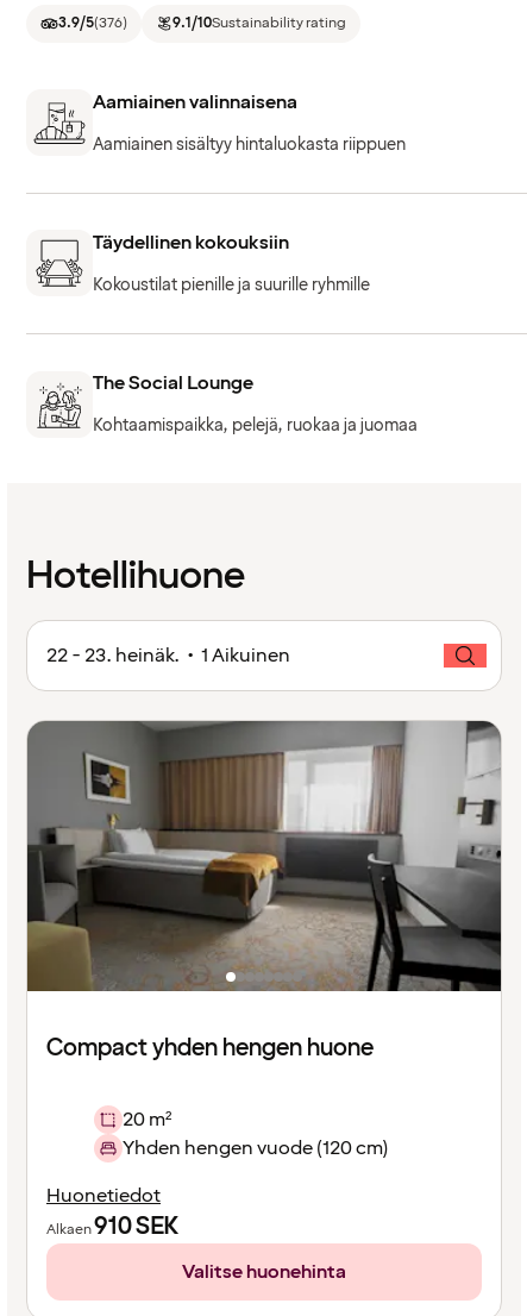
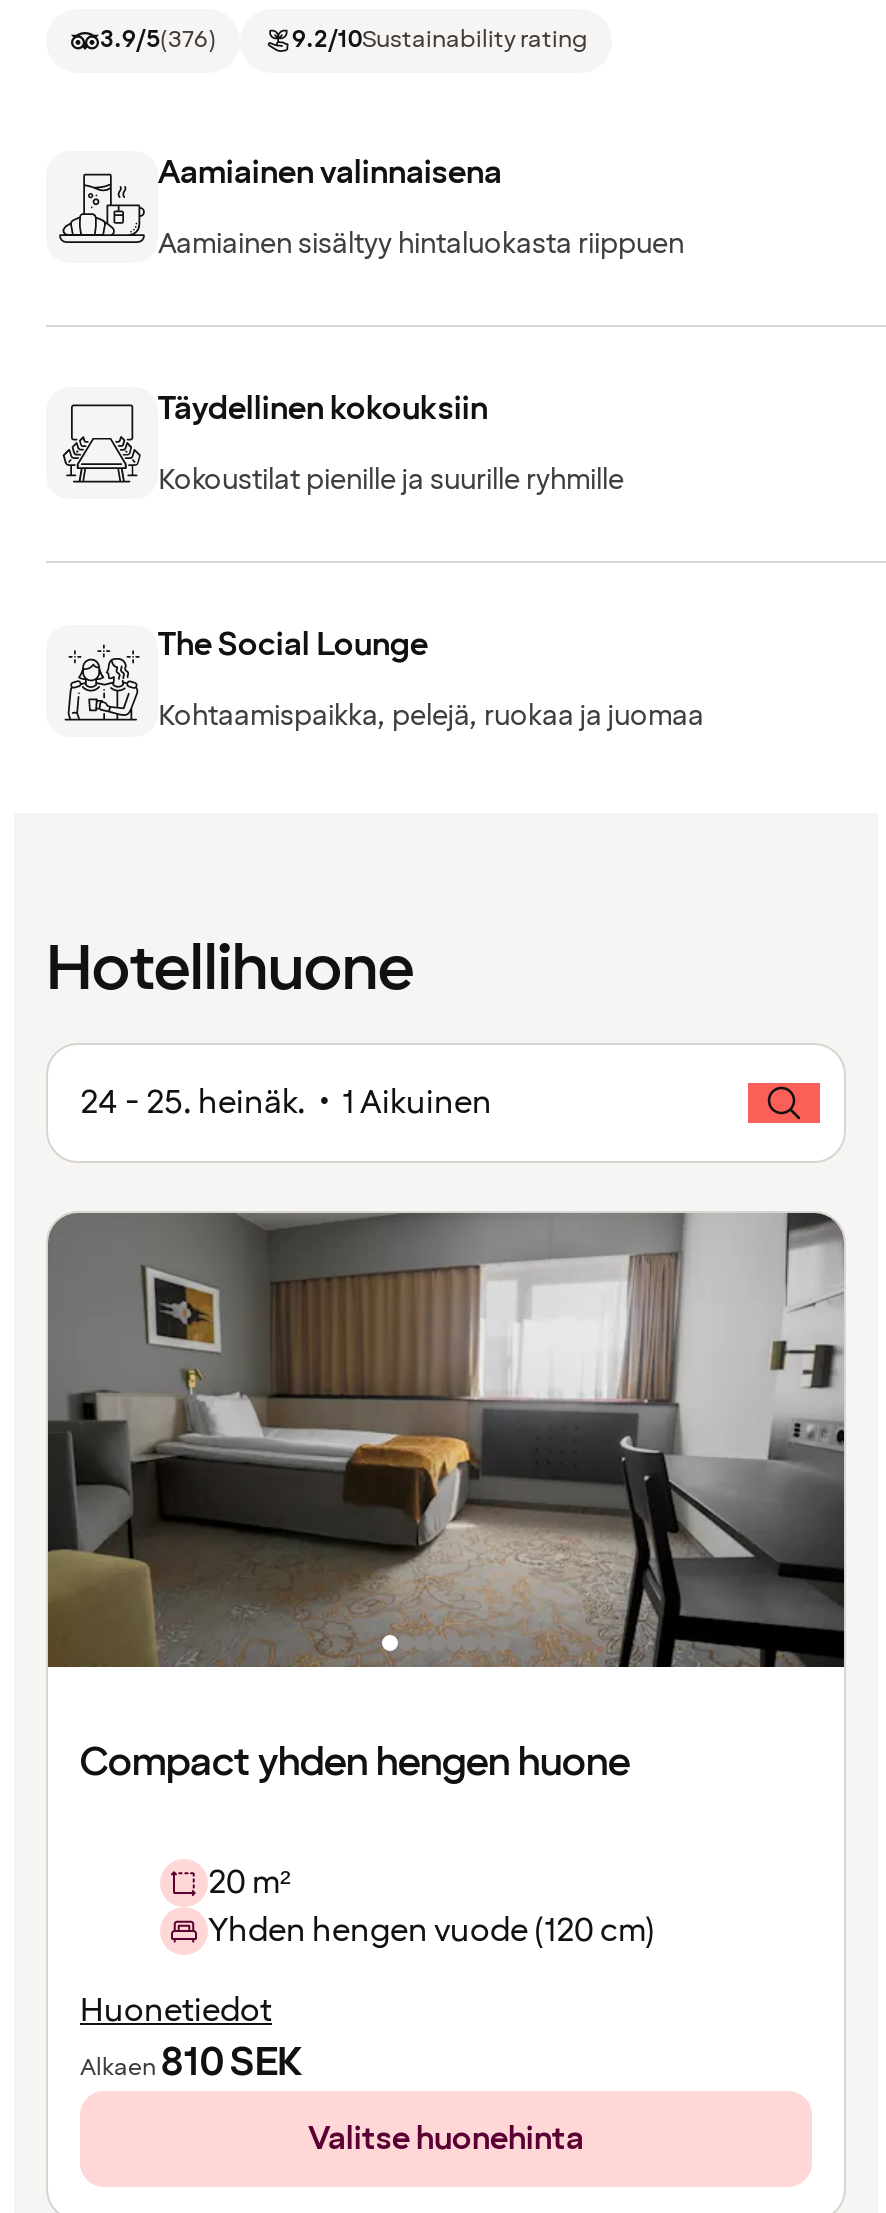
- 9.1/10Sustainability rating
+ 9.2/10Sustainability rating

- 22 - 23. heinäk. • 1 Aikuinen
+ 24 - 25. heinäk. • 1 Aikuinen

- Alkaen910 SEK
+ Alkaen810 SEK
